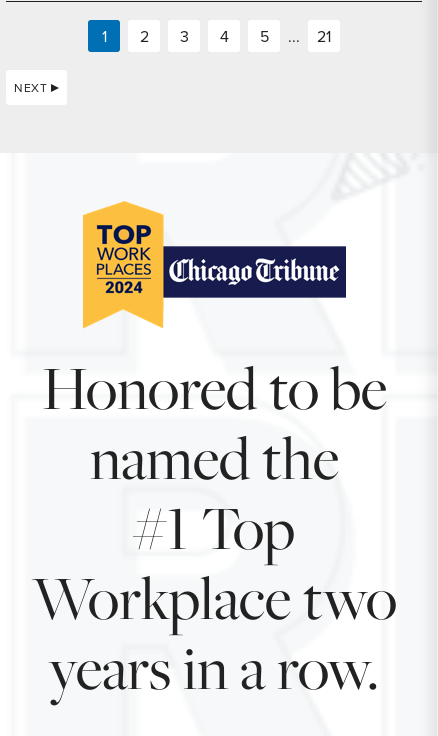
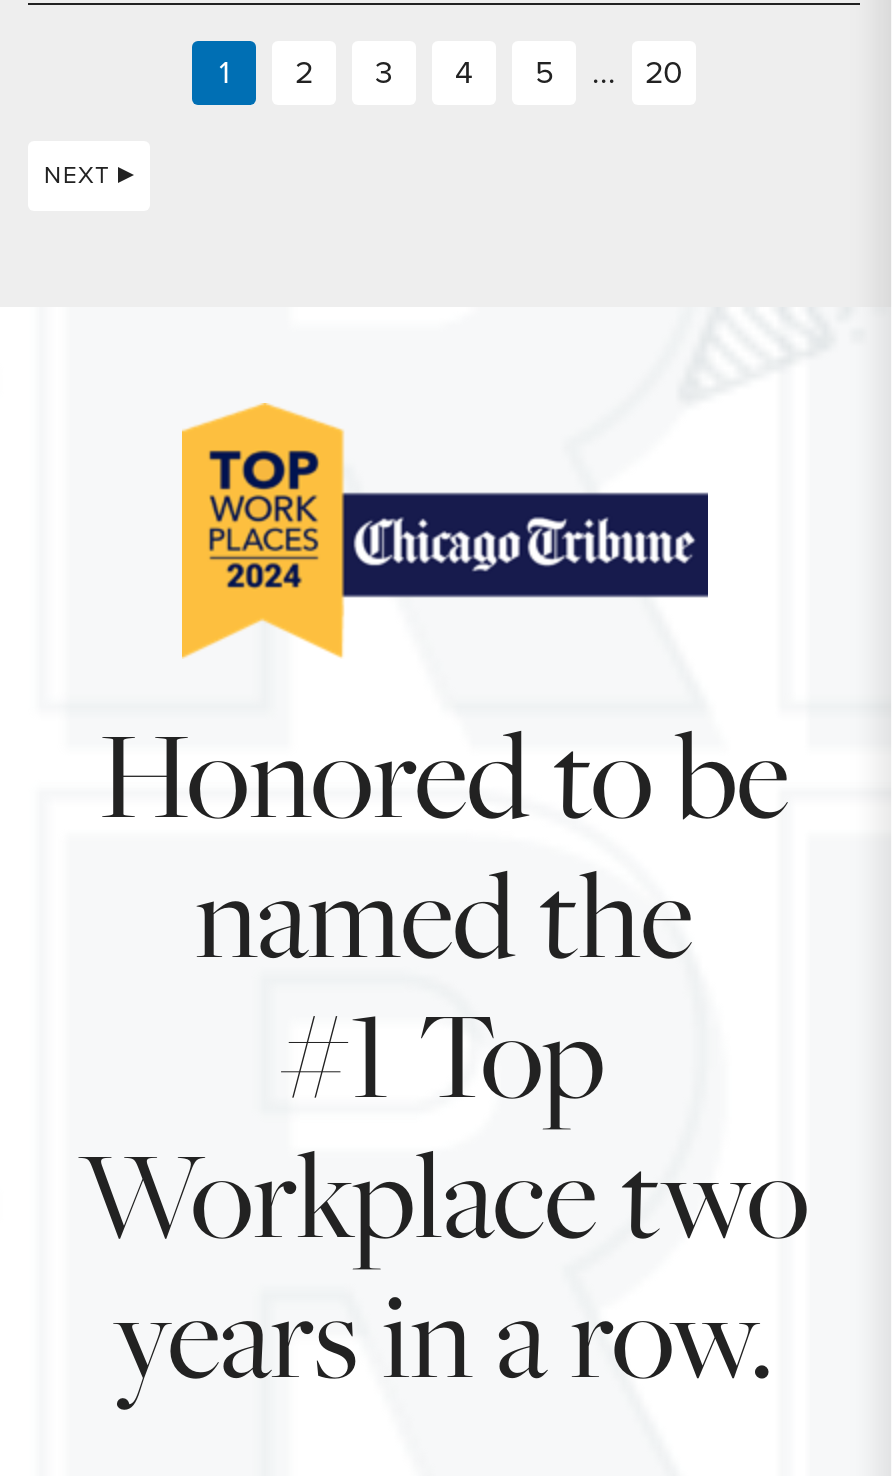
- 21
+ 20
